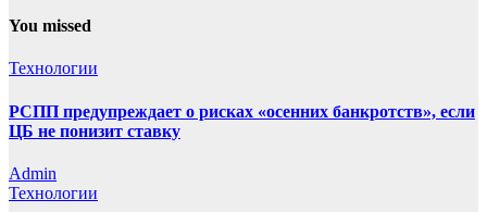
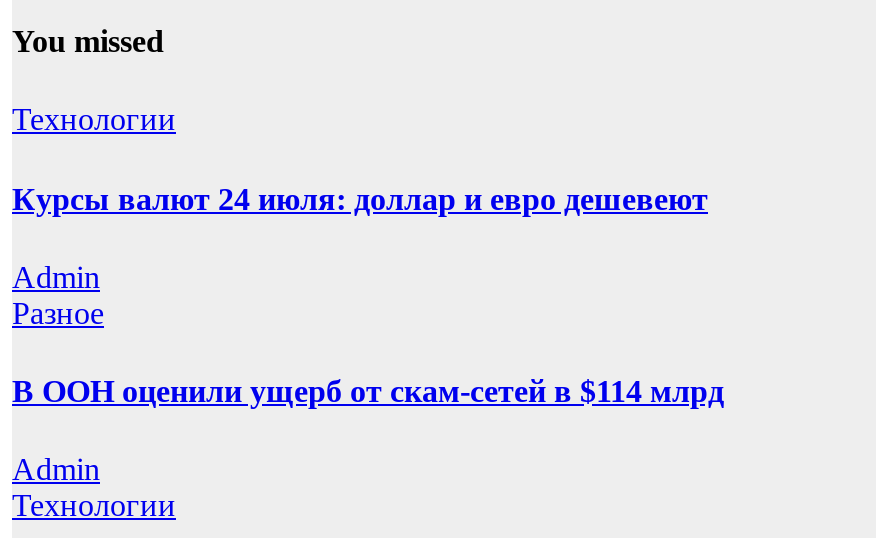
- РСПП предупреждает о рисках «осенних банкротств», если
- ЦБ не понизит ставку
+ Курсы валют 24 июля: доллар и евро дешевеют
+ Admin
+ Разное
+ В ООН оценили ущерб от скам-сетей в $114 млрд
